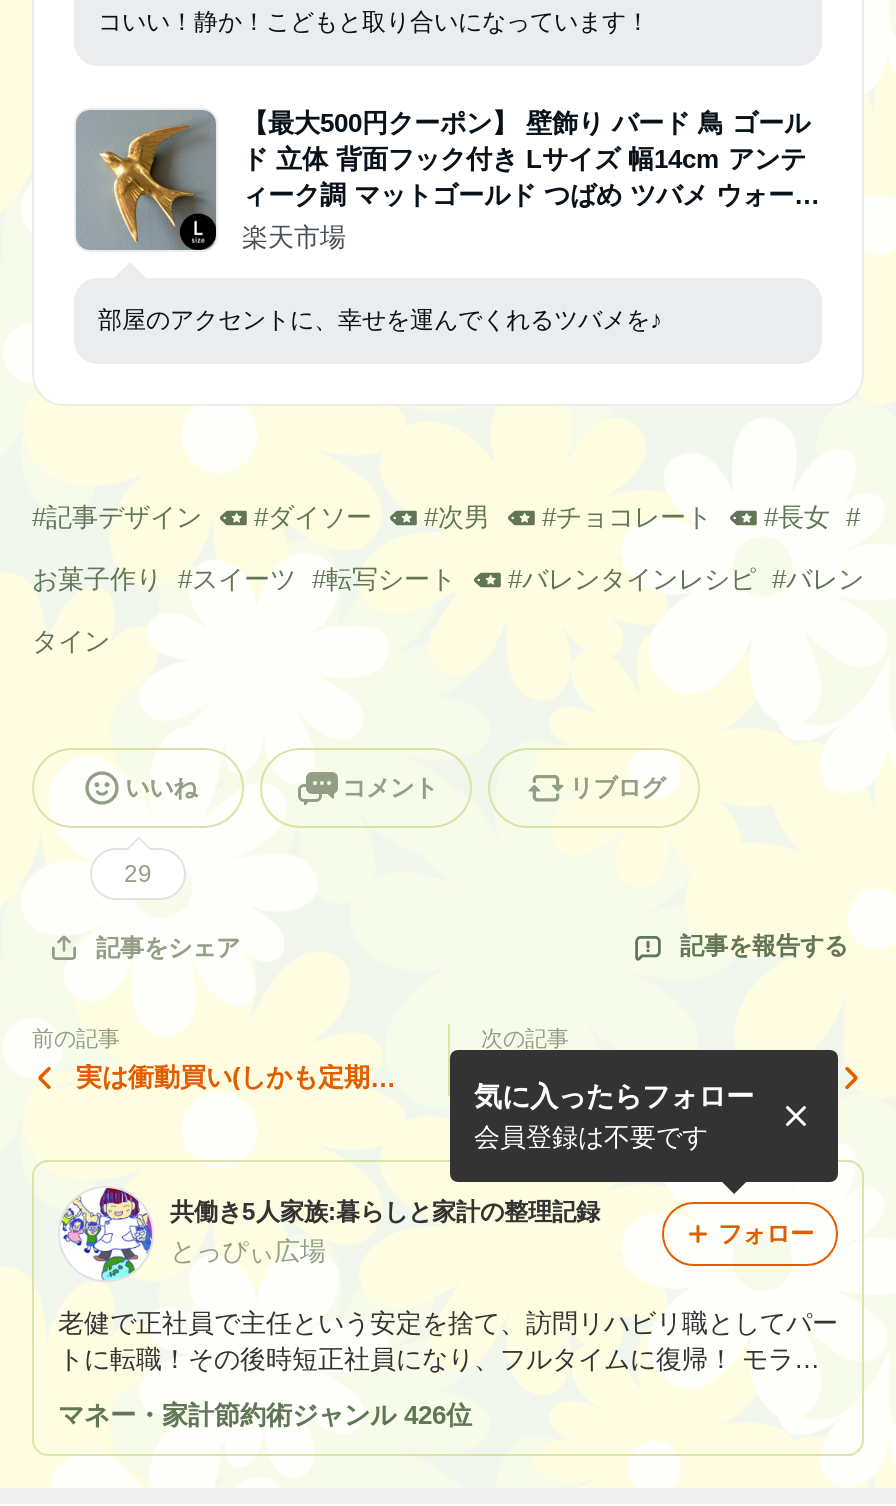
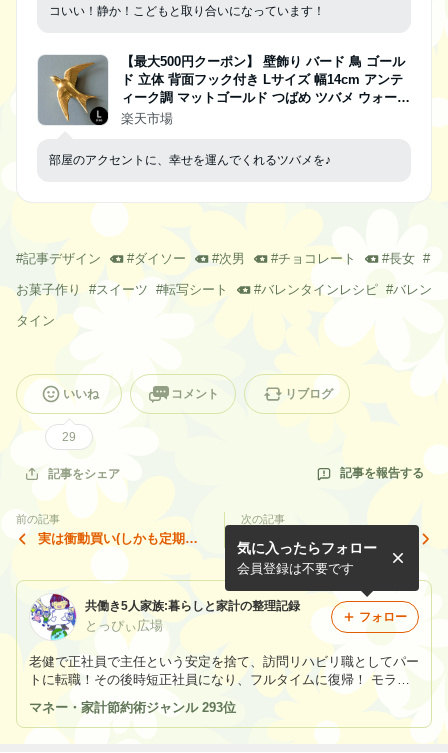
- マネー・家計節約術ジャンル 426位
+ マネー・家計節約術ジャンル 293位
